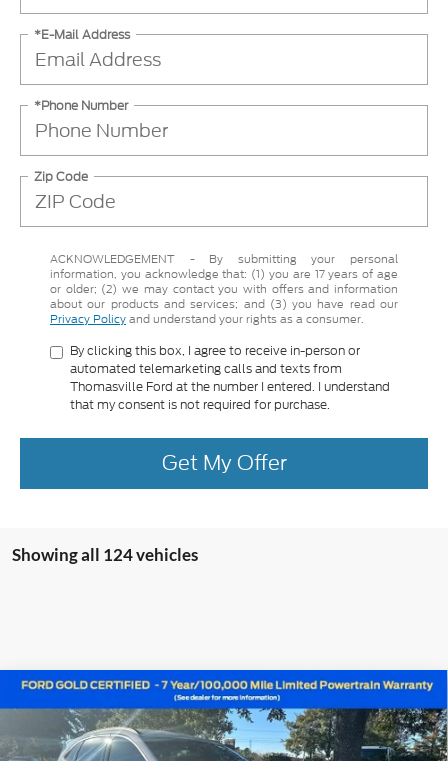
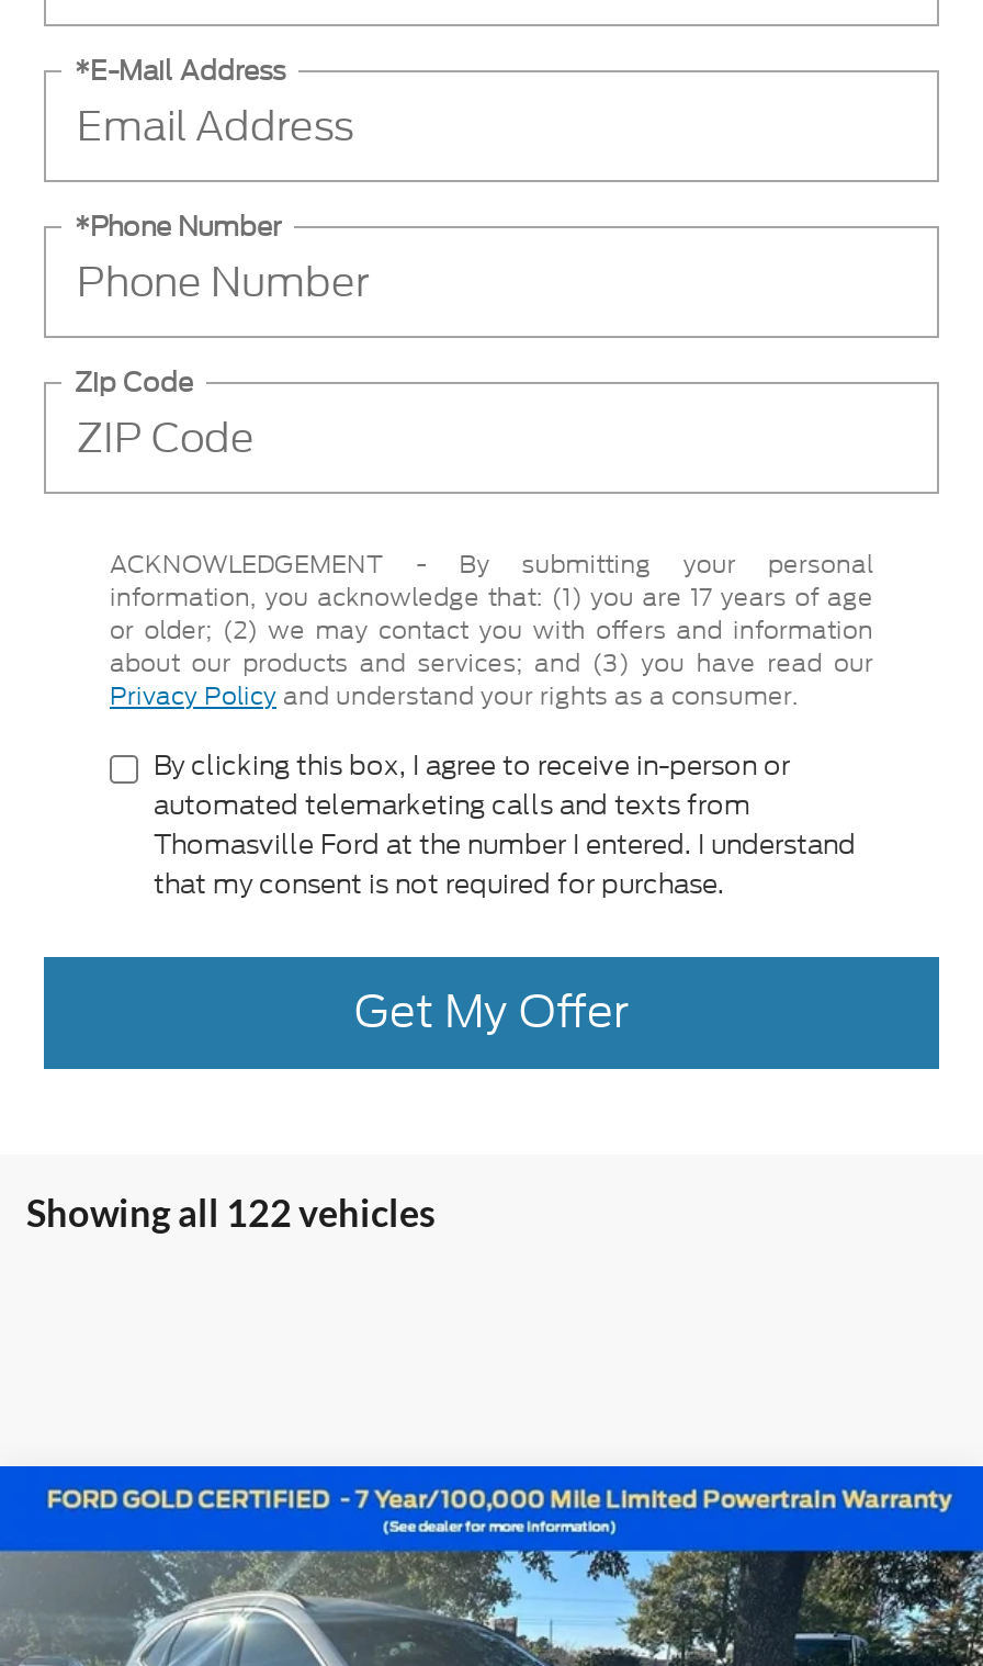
- Showing all 124 vehicles
+ Showing all 122 vehicles
